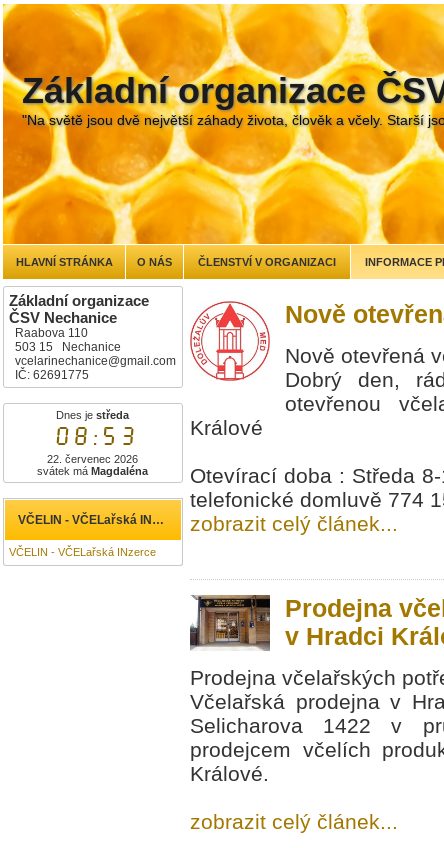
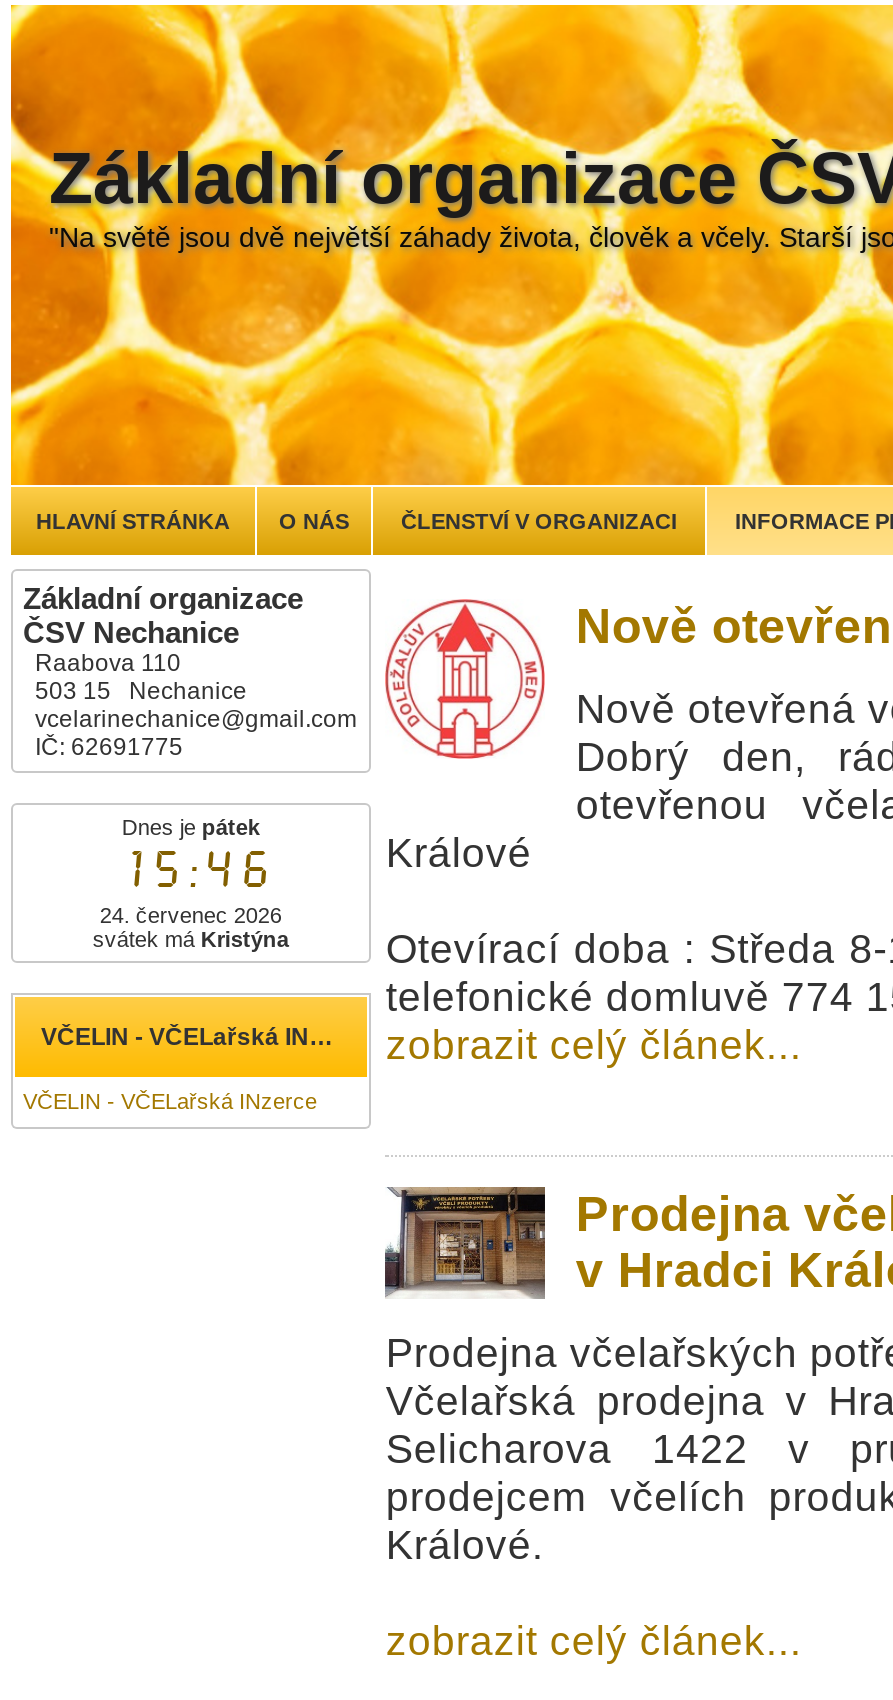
- Dnes je středa
+ Dnes je pátek

- 08:53
+ 15:46

- 22. červenec 2026
+ 24. červenec 2026

- svátek má Magdaléna
+ svátek má Kristýna
